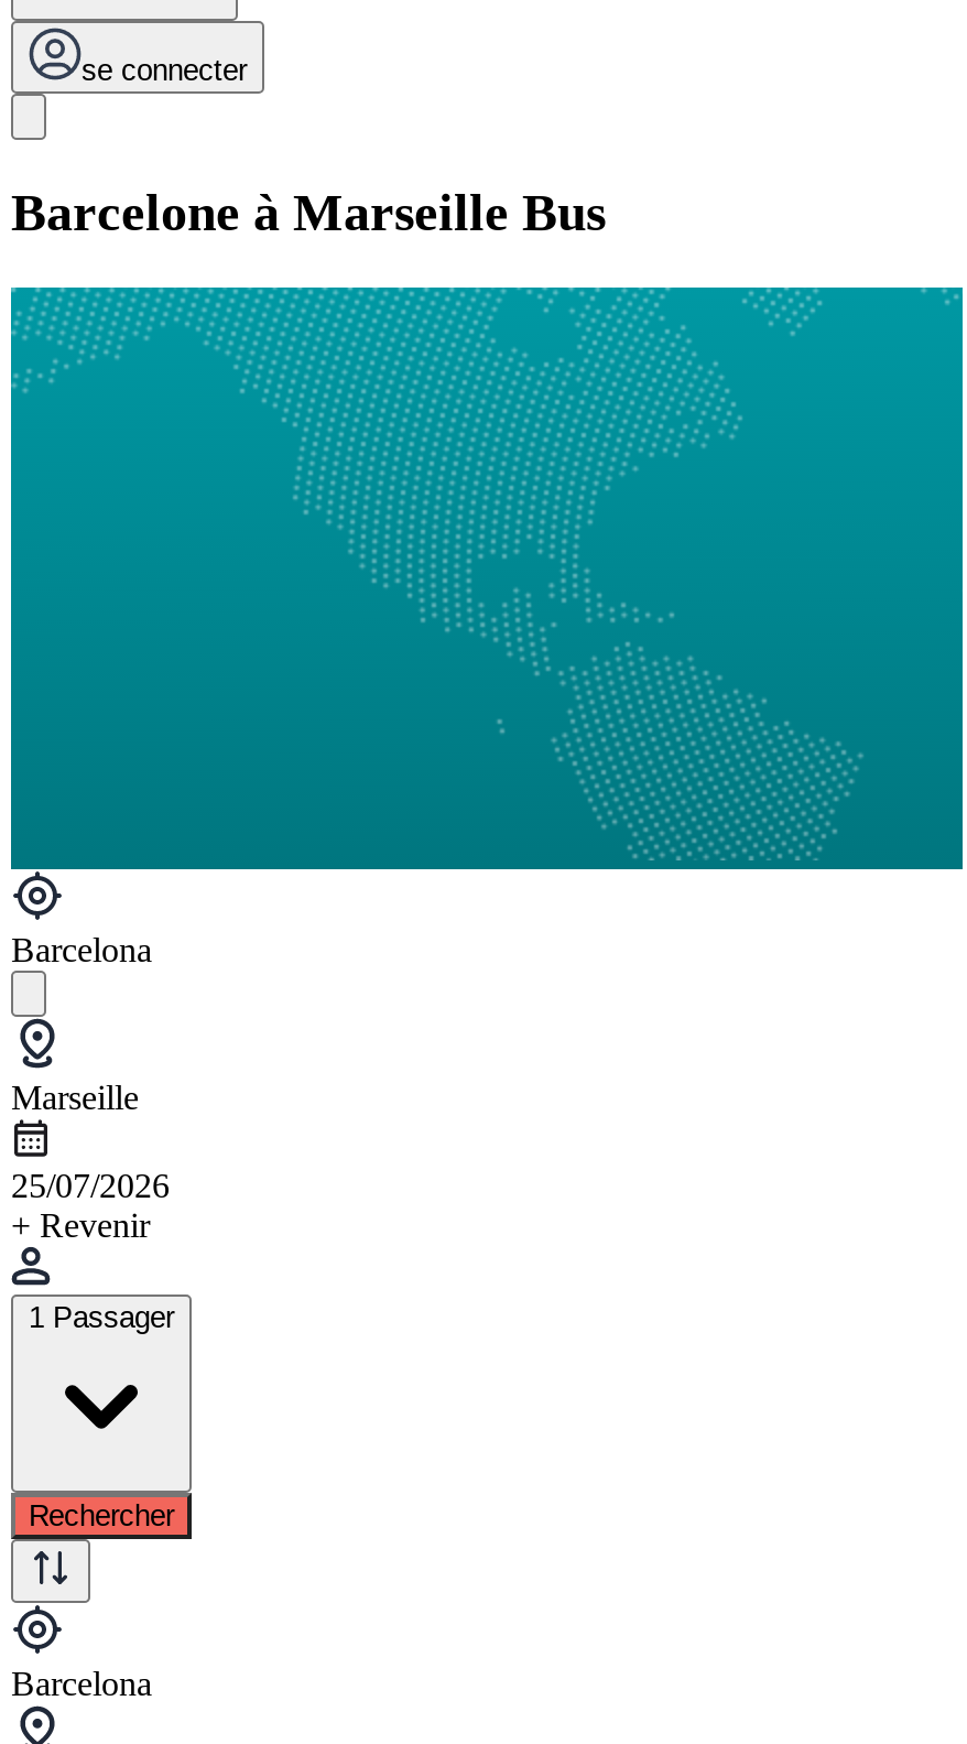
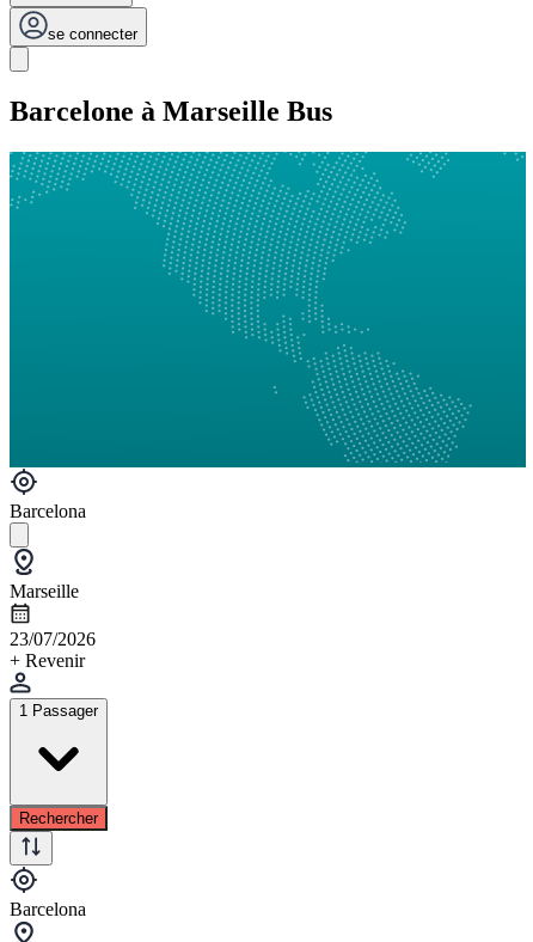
- 25/07/2026
+ 23/07/2026
